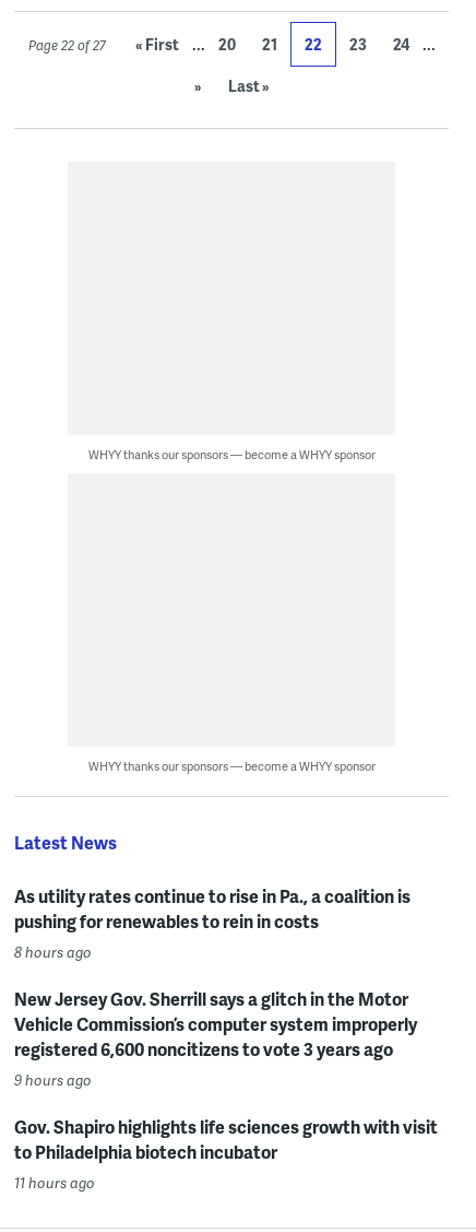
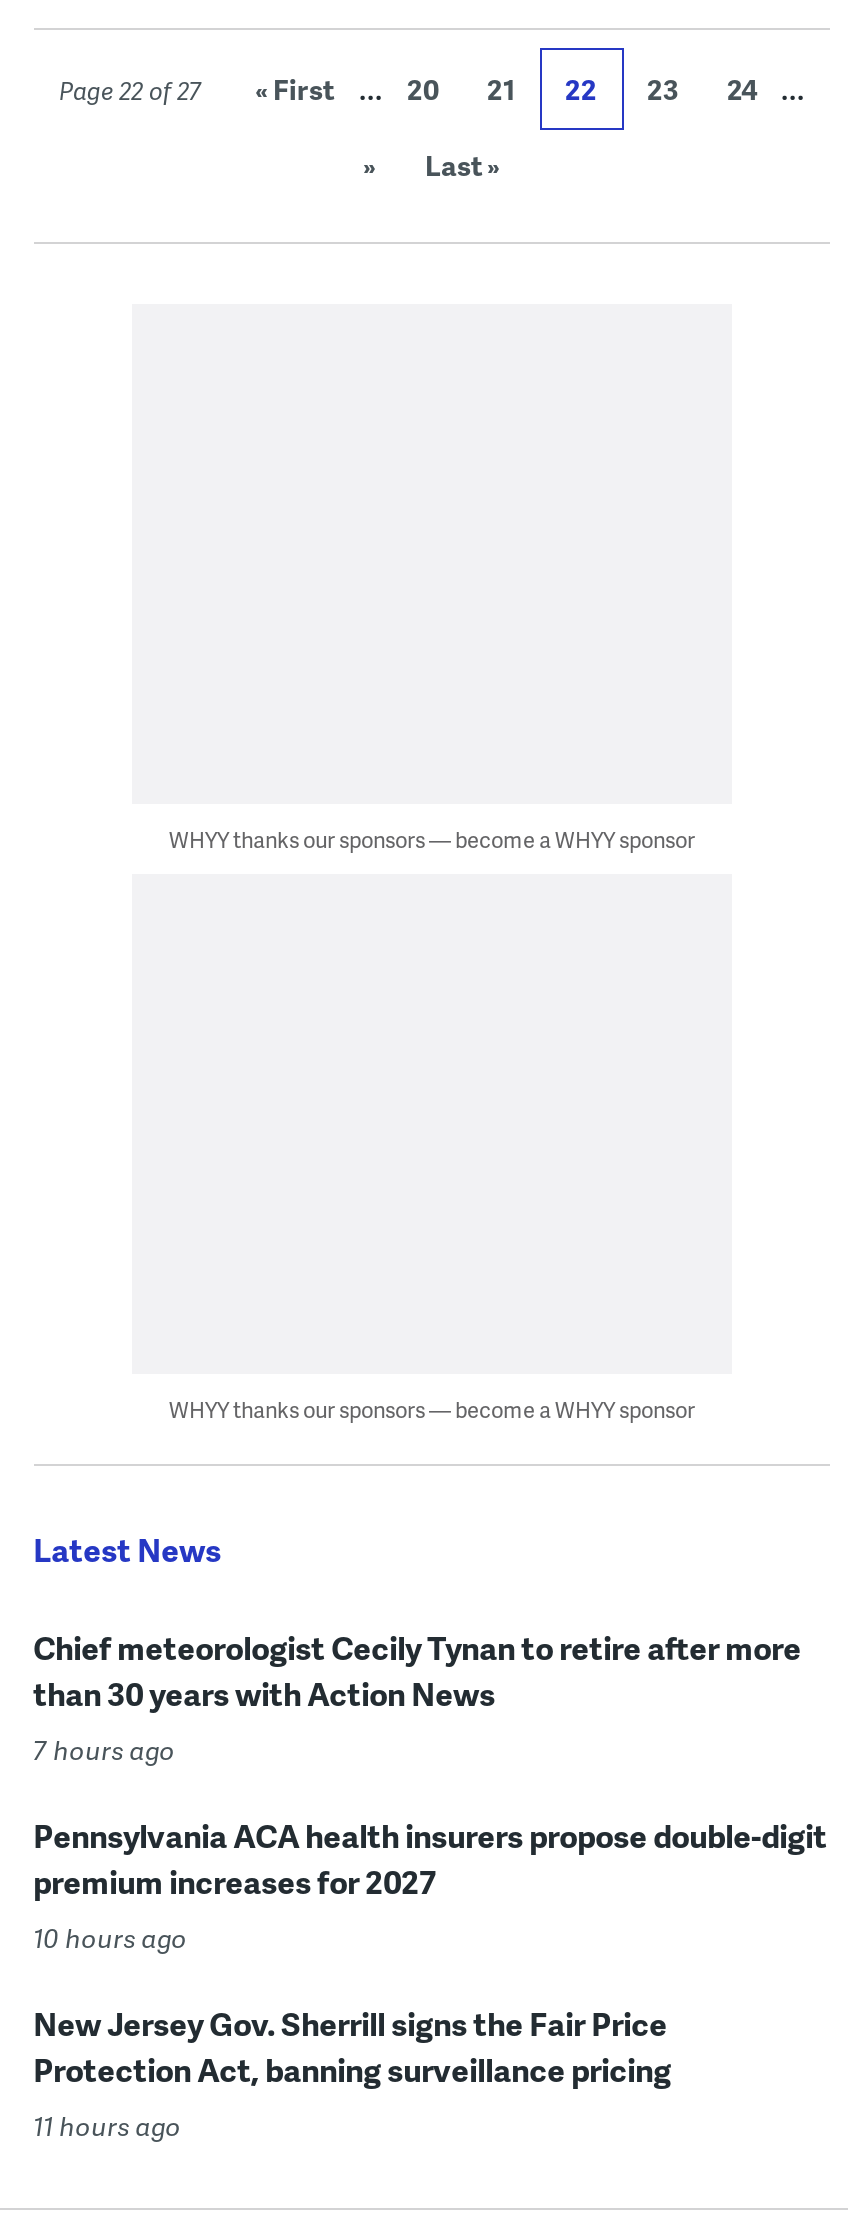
- As utility rates continue to rise in Pa., a coalition is
- pushing for renewables to rein in costs
- 8 hours ago
+ Chief meteorologist Cecily Tynan to retire after more
+ than 30 years with Action News
+ 7 hours ago

- New Jersey Gov. Sherrill says a glitch in the Motor
- Vehicle Commission’s computer system improperly
- registered 6,600 noncitizens to vote 3 years ago
- 9 hours ago
+ Pennsylvania ACA health insurers propose double-digit
+ premium increases for 2027
+ 10 hours ago

- Gov. Shapiro highlights life sciences growth with visit
- to Philadelphia biotech incubator
+ New Jersey Gov. Sherrill signs the Fair Price
+ Protection Act, banning surveillance pricing
